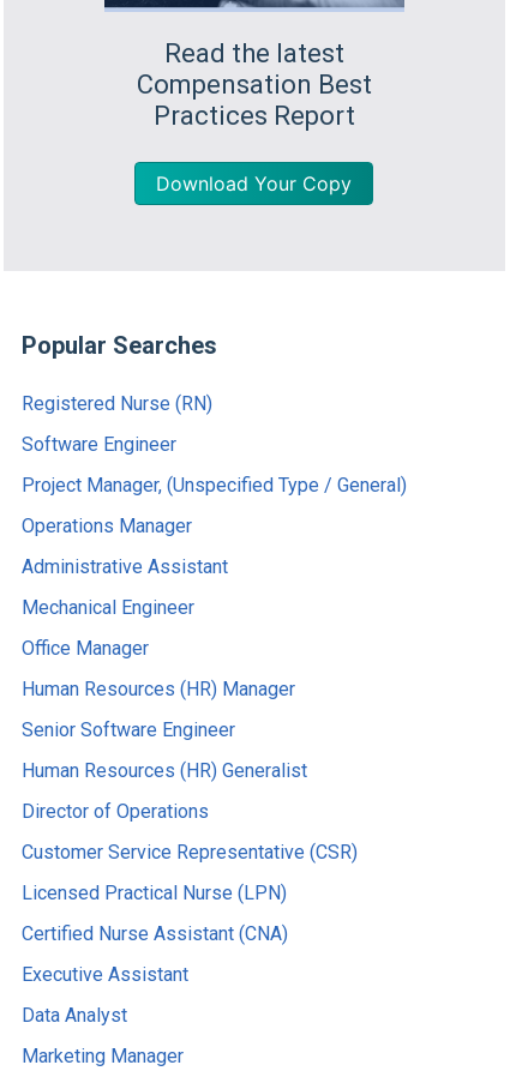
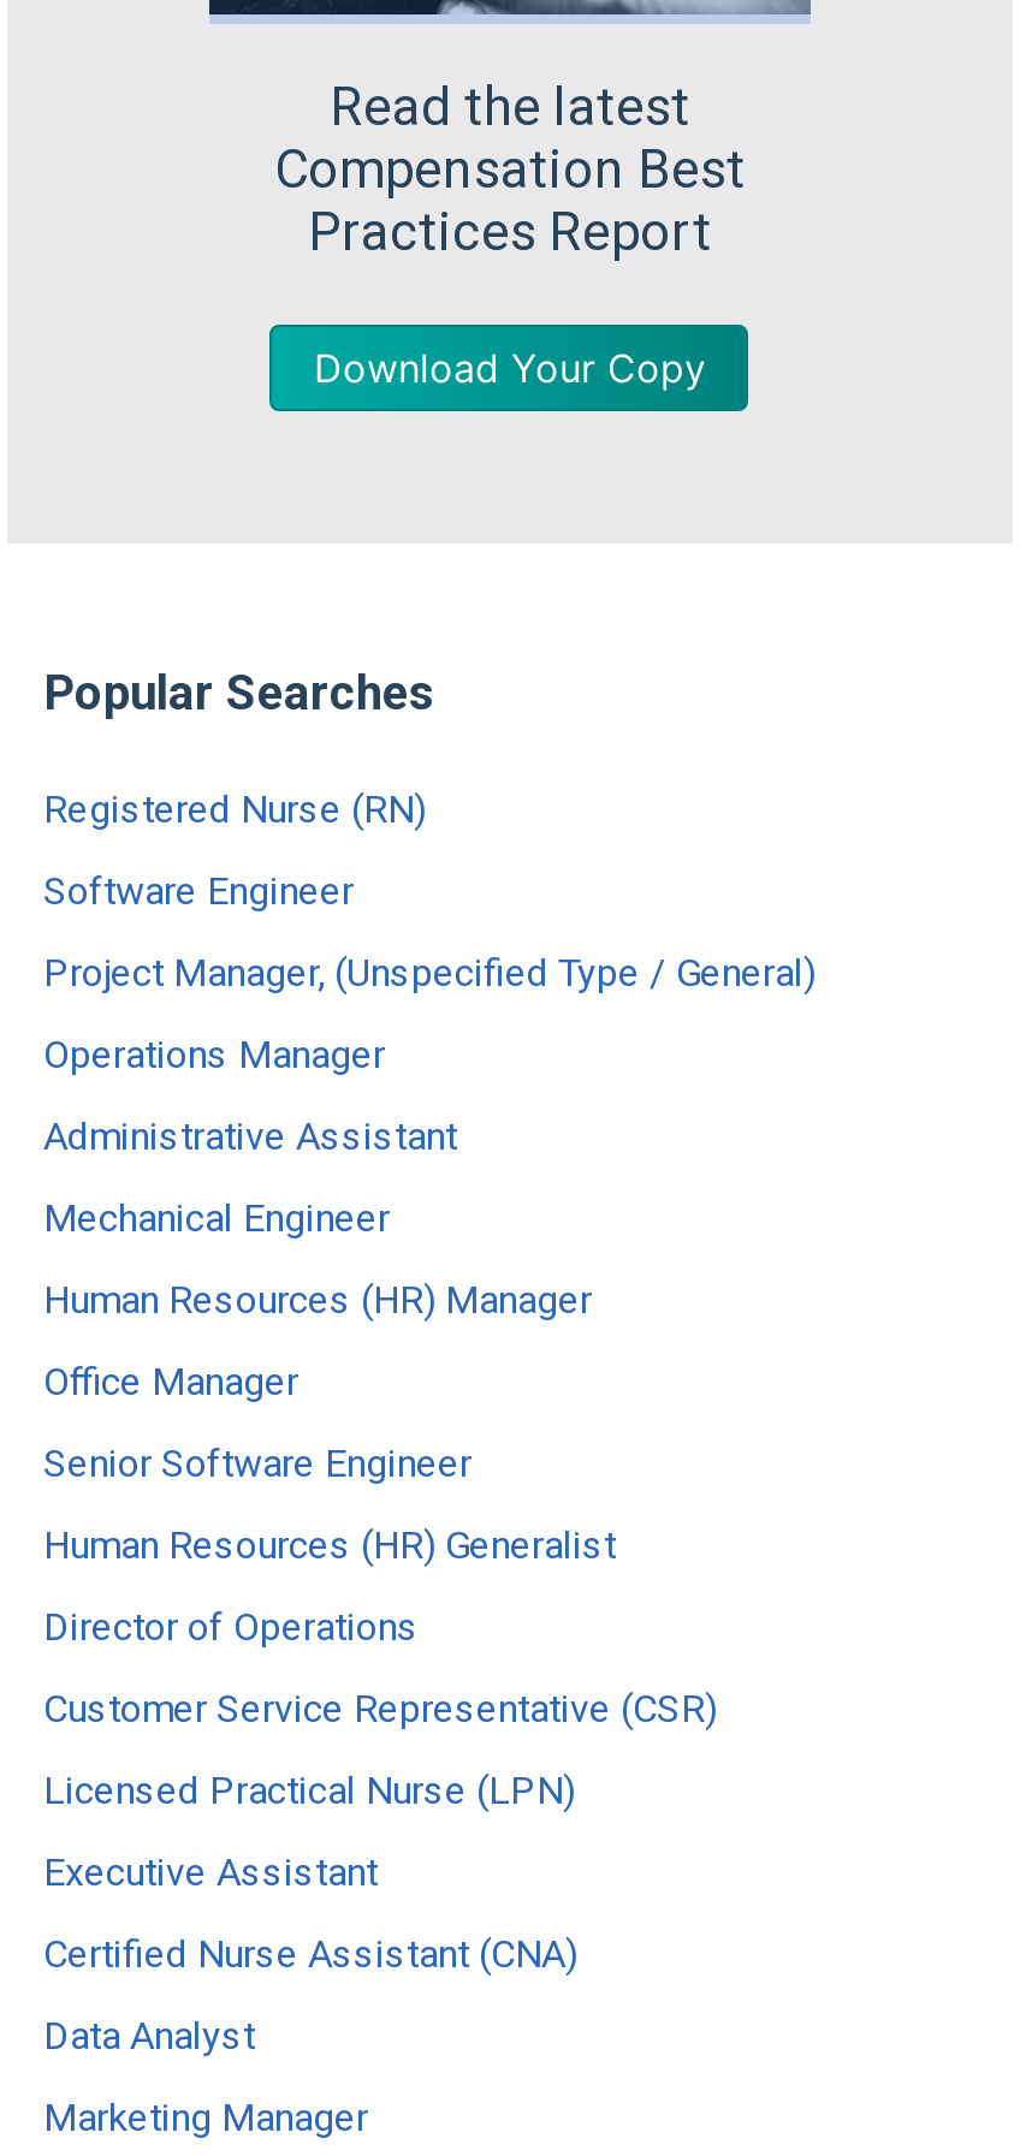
moved down: Office Manager

moved up: Human Resources (HR) Manager

moved down: Certified Nurse Assistant (CNA)

moved up: Executive Assistant
